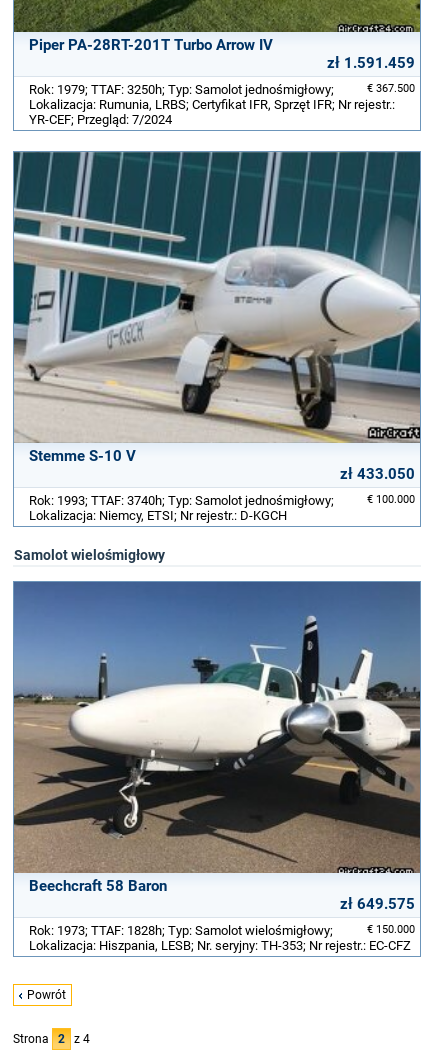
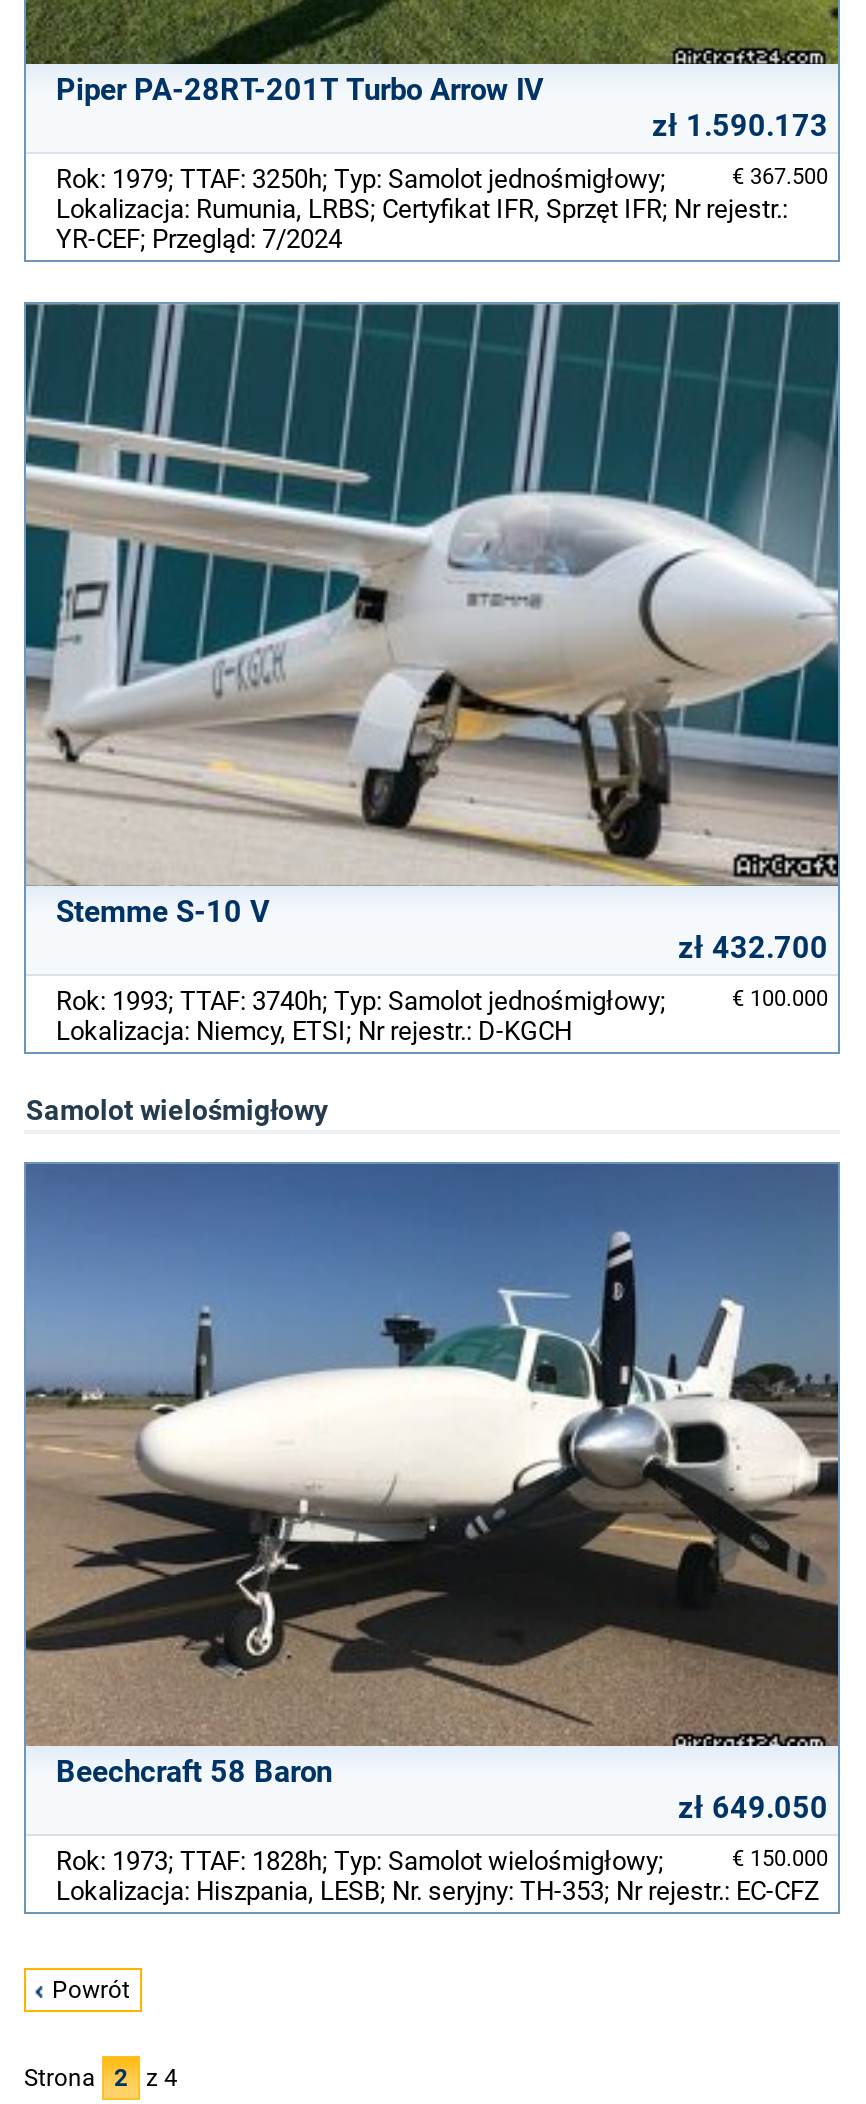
- zł 1.591.459
+ zł 1.590.173

- zł 433.050
+ zł 432.700

- zł 649.575
+ zł 649.050
